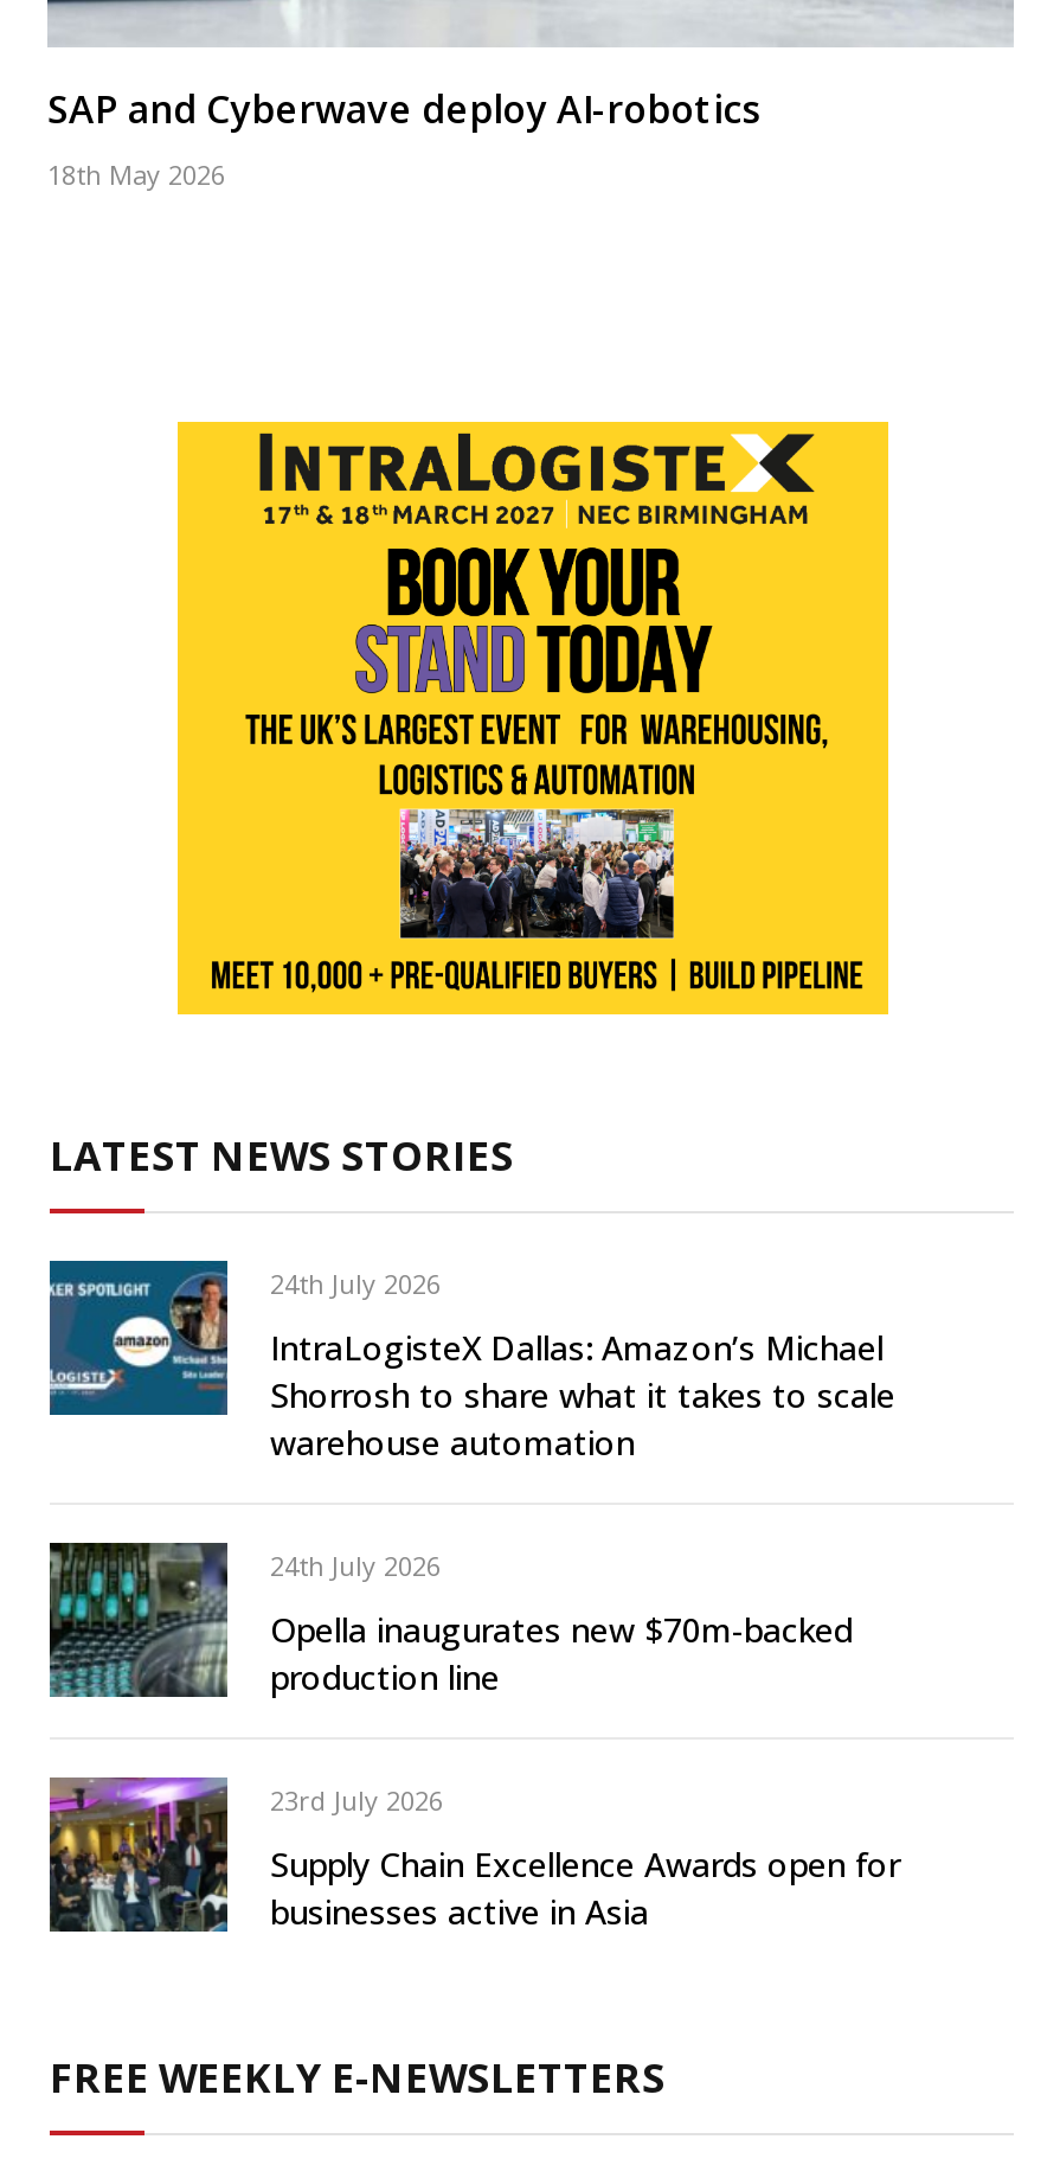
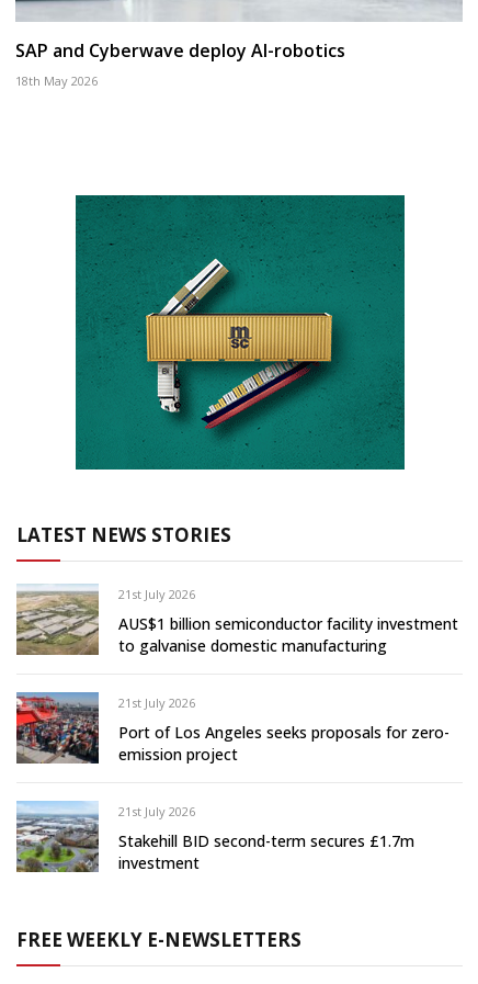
- [image]
+ [image]

- [image]
- 24th July 2026
+ [image]
+ 21st July 2026

- IntraLogisteX Dallas: Amazon’s Michael
- Shorrosh to share what it takes to scale
- warehouse automation
+ AUS$1 billion semiconductor facility investment
+ to galvanise domestic manufacturing

- [image]
- 24th July 2026
+ [image]
+ 21st July 2026

- Opella inaugurates new $70m-backed
- production line
+ Port of Los Angeles seeks proposals for zero-
+ emission project

- [image]
- 23rd July 2026
+ [image]
+ 21st July 2026

- Supply Chain Excellence Awards open for
- businesses active in Asia
+ Stakehill BID second-term secures £1.7m
+ investment
